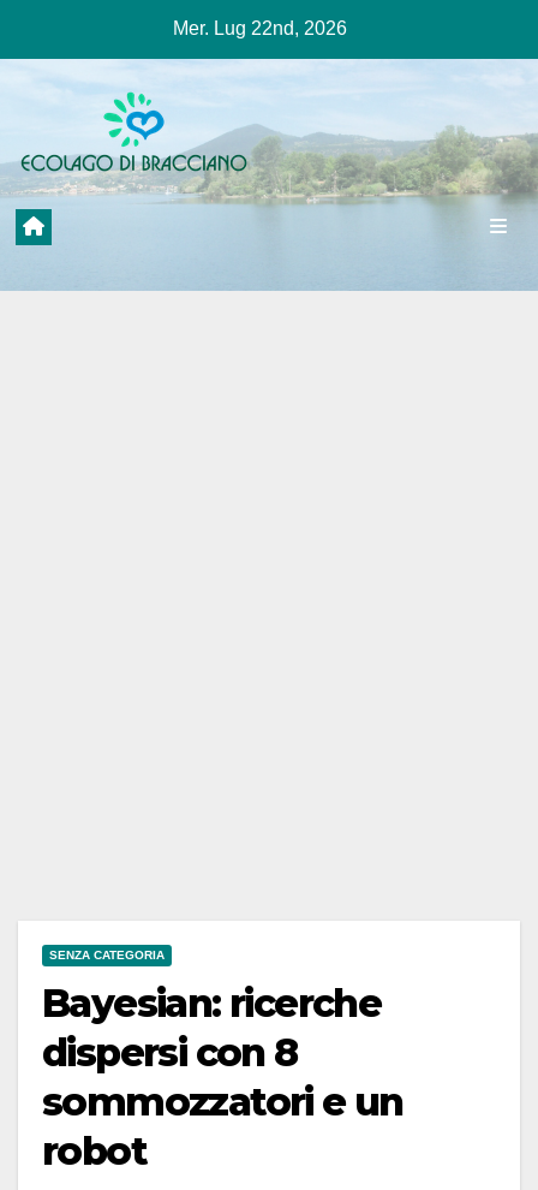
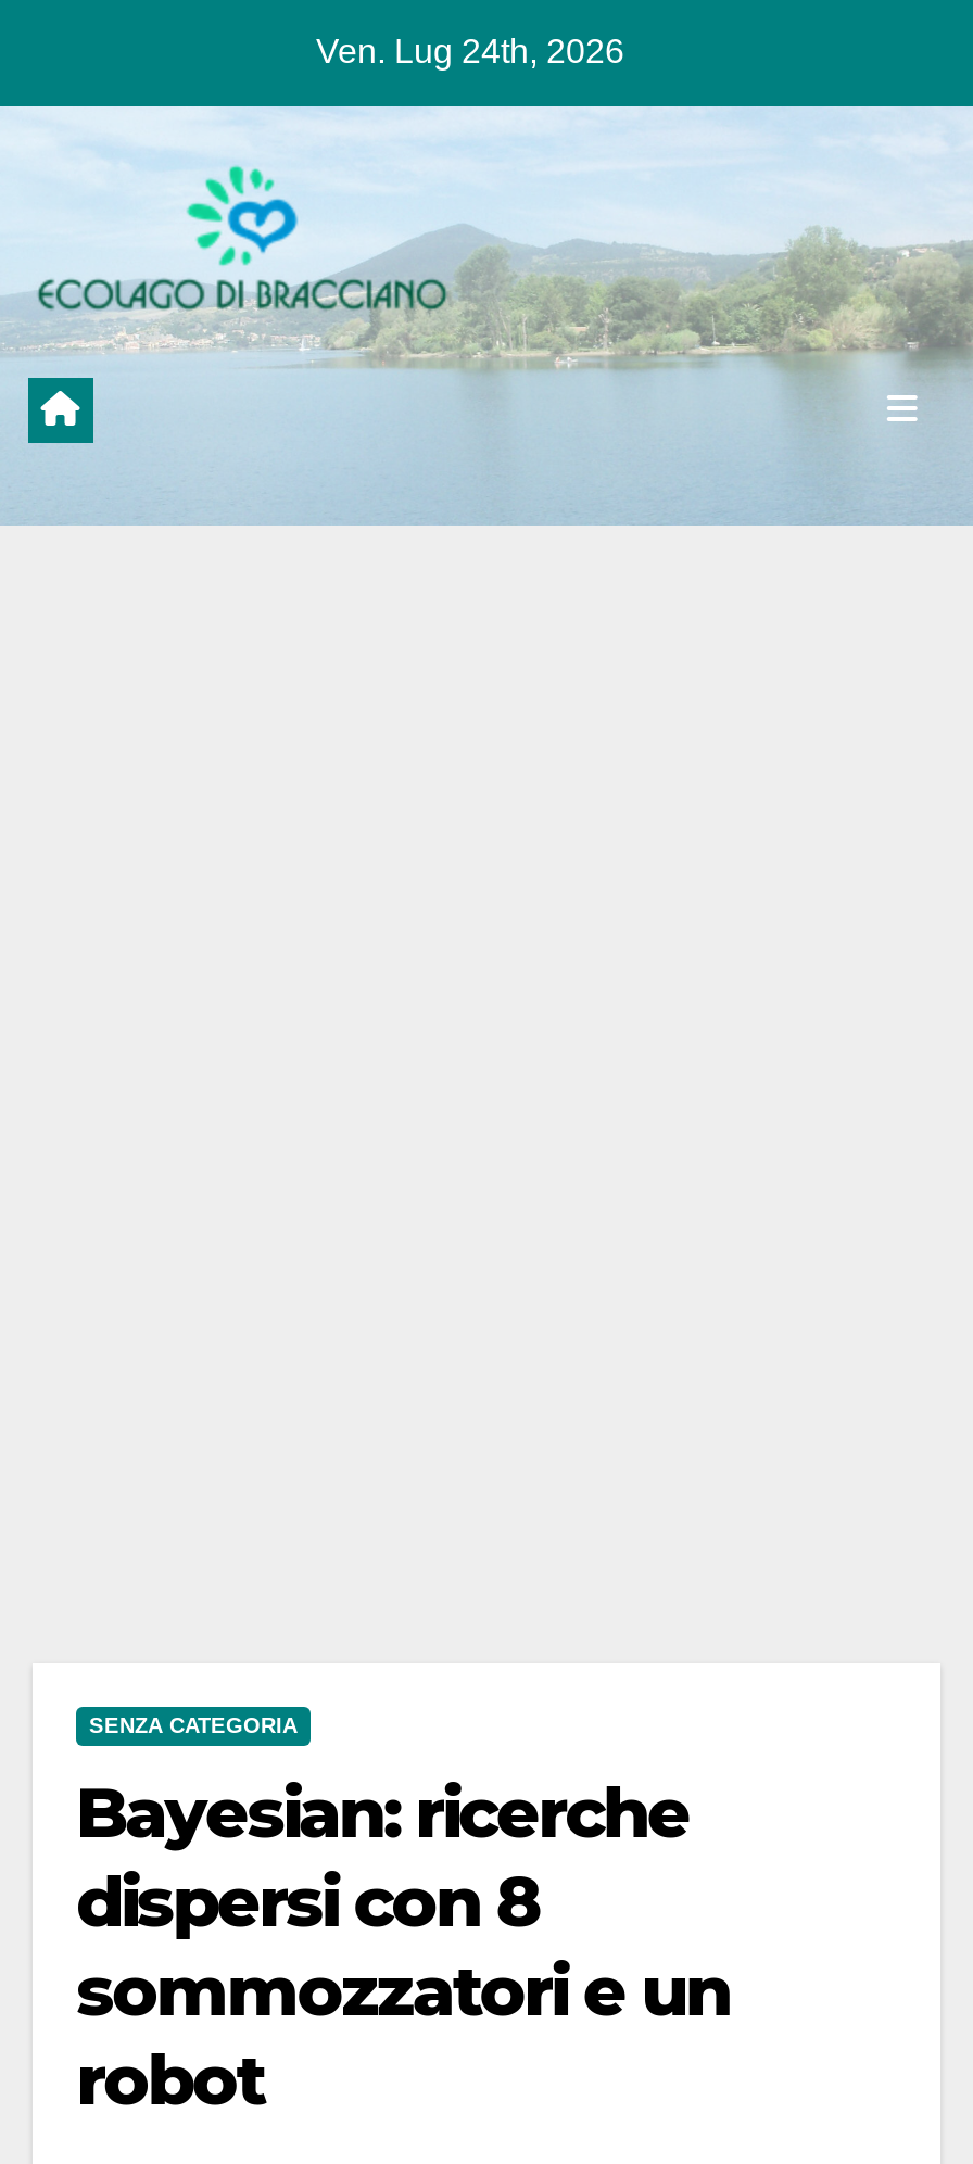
- Mer. Lug 22nd, 2026
+ Ven. Lug 24th, 2026
